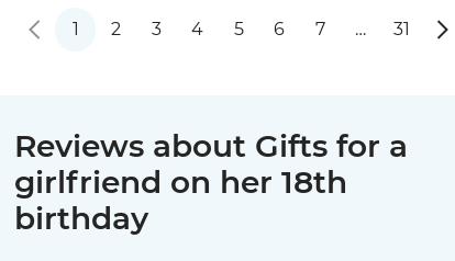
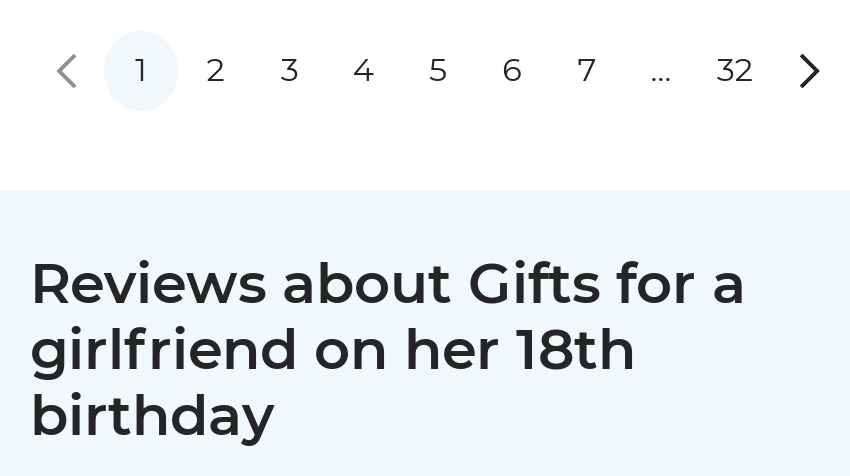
- 31
+ 32
